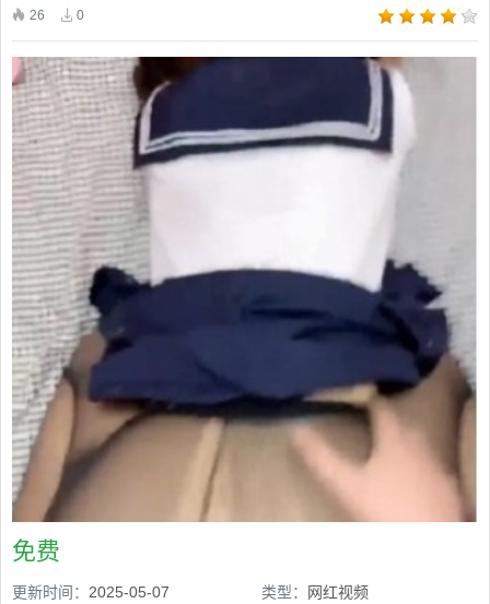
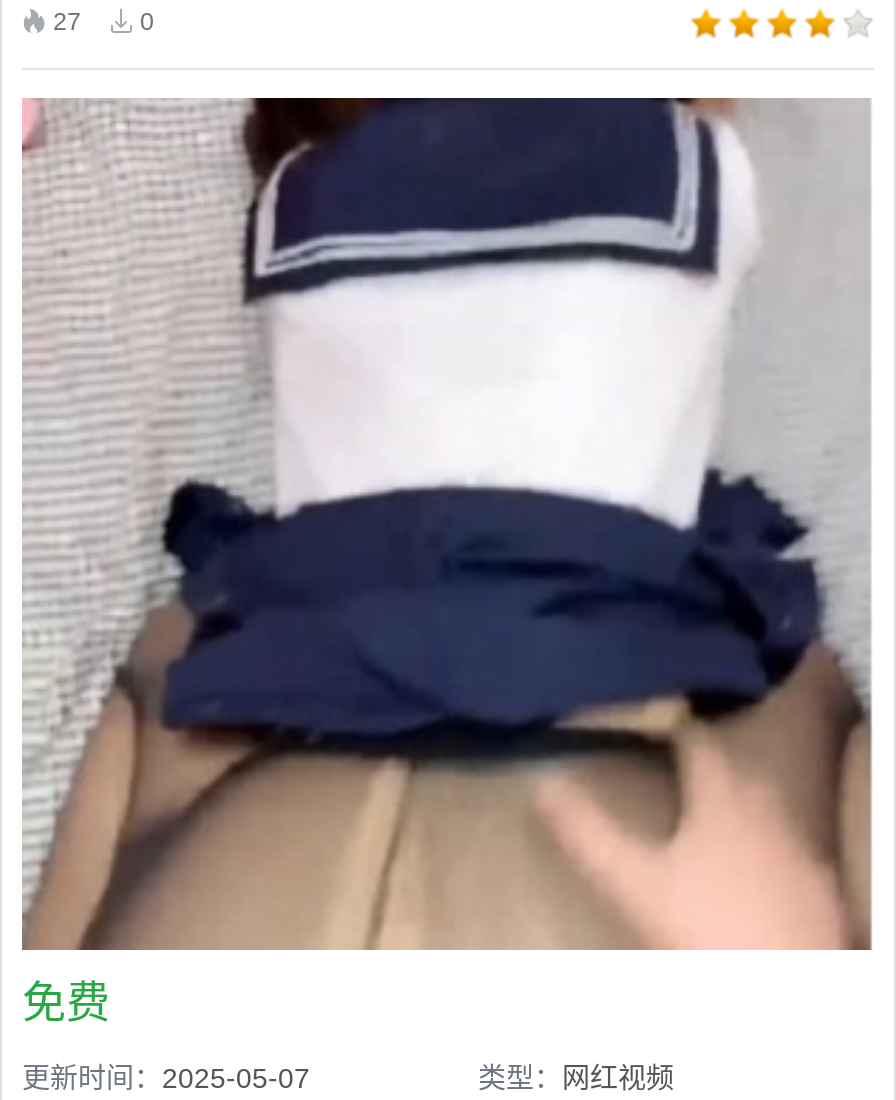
- 26
+ 27
